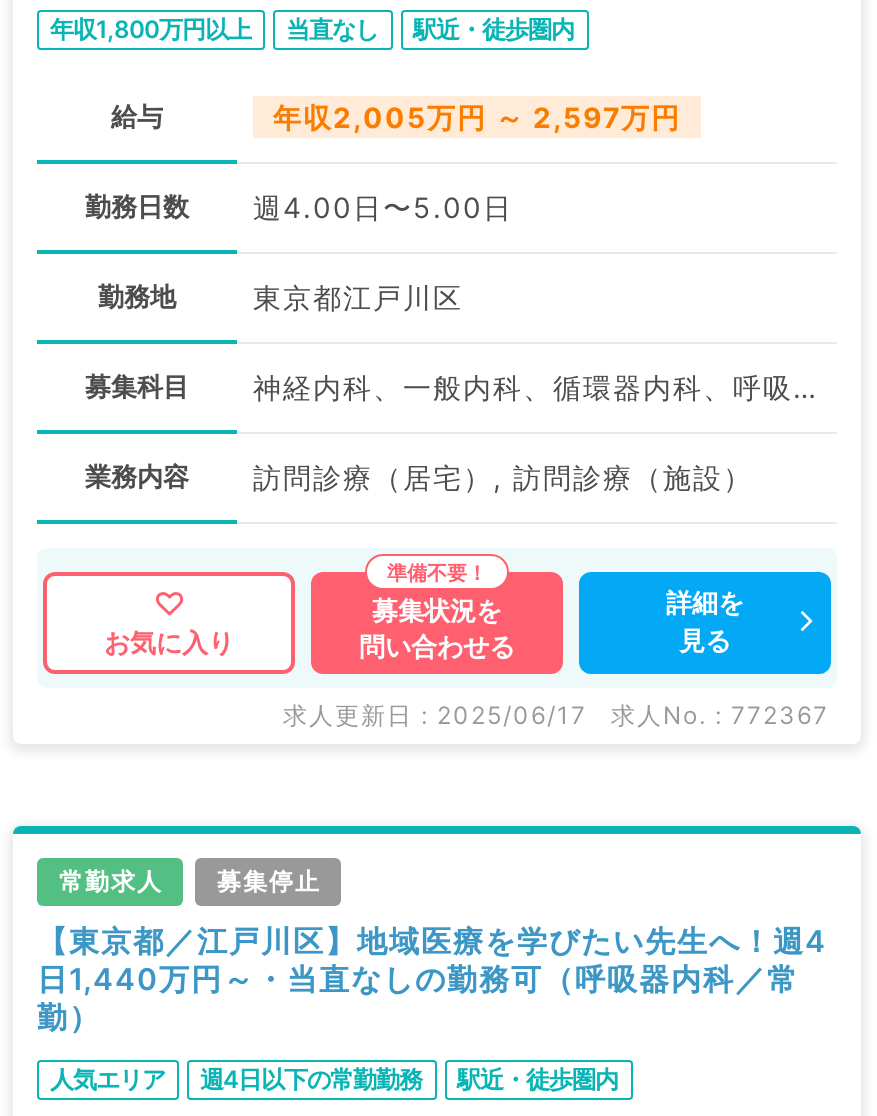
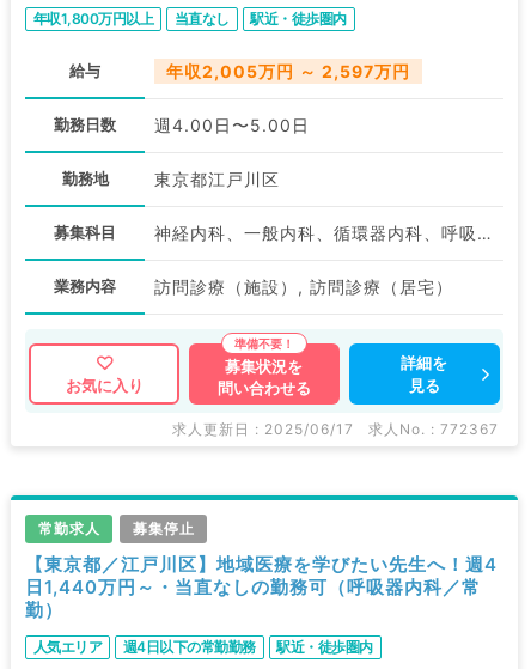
- 訪問診療（居宅）, 訪問診療（施設）
+ 訪問診療（施設）, 訪問診療（居宅）
